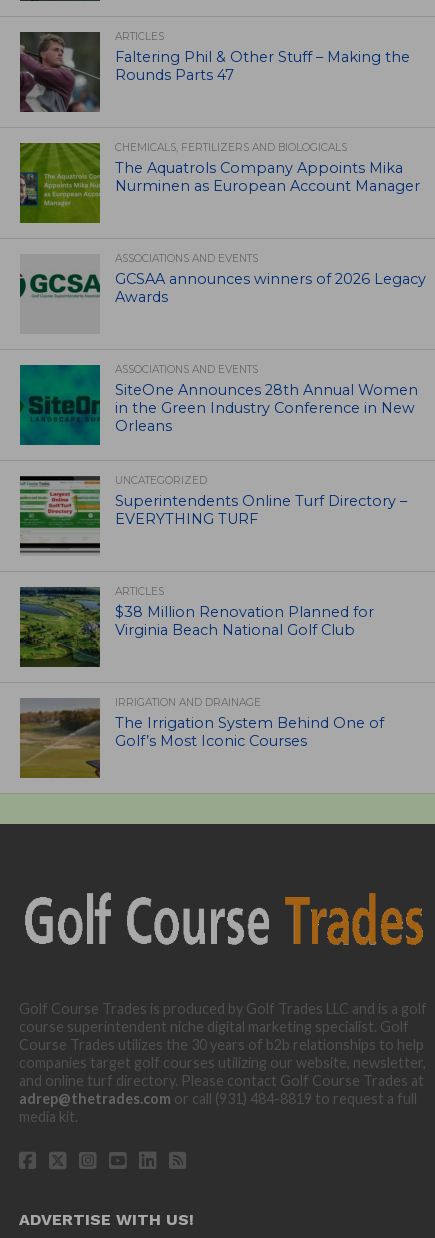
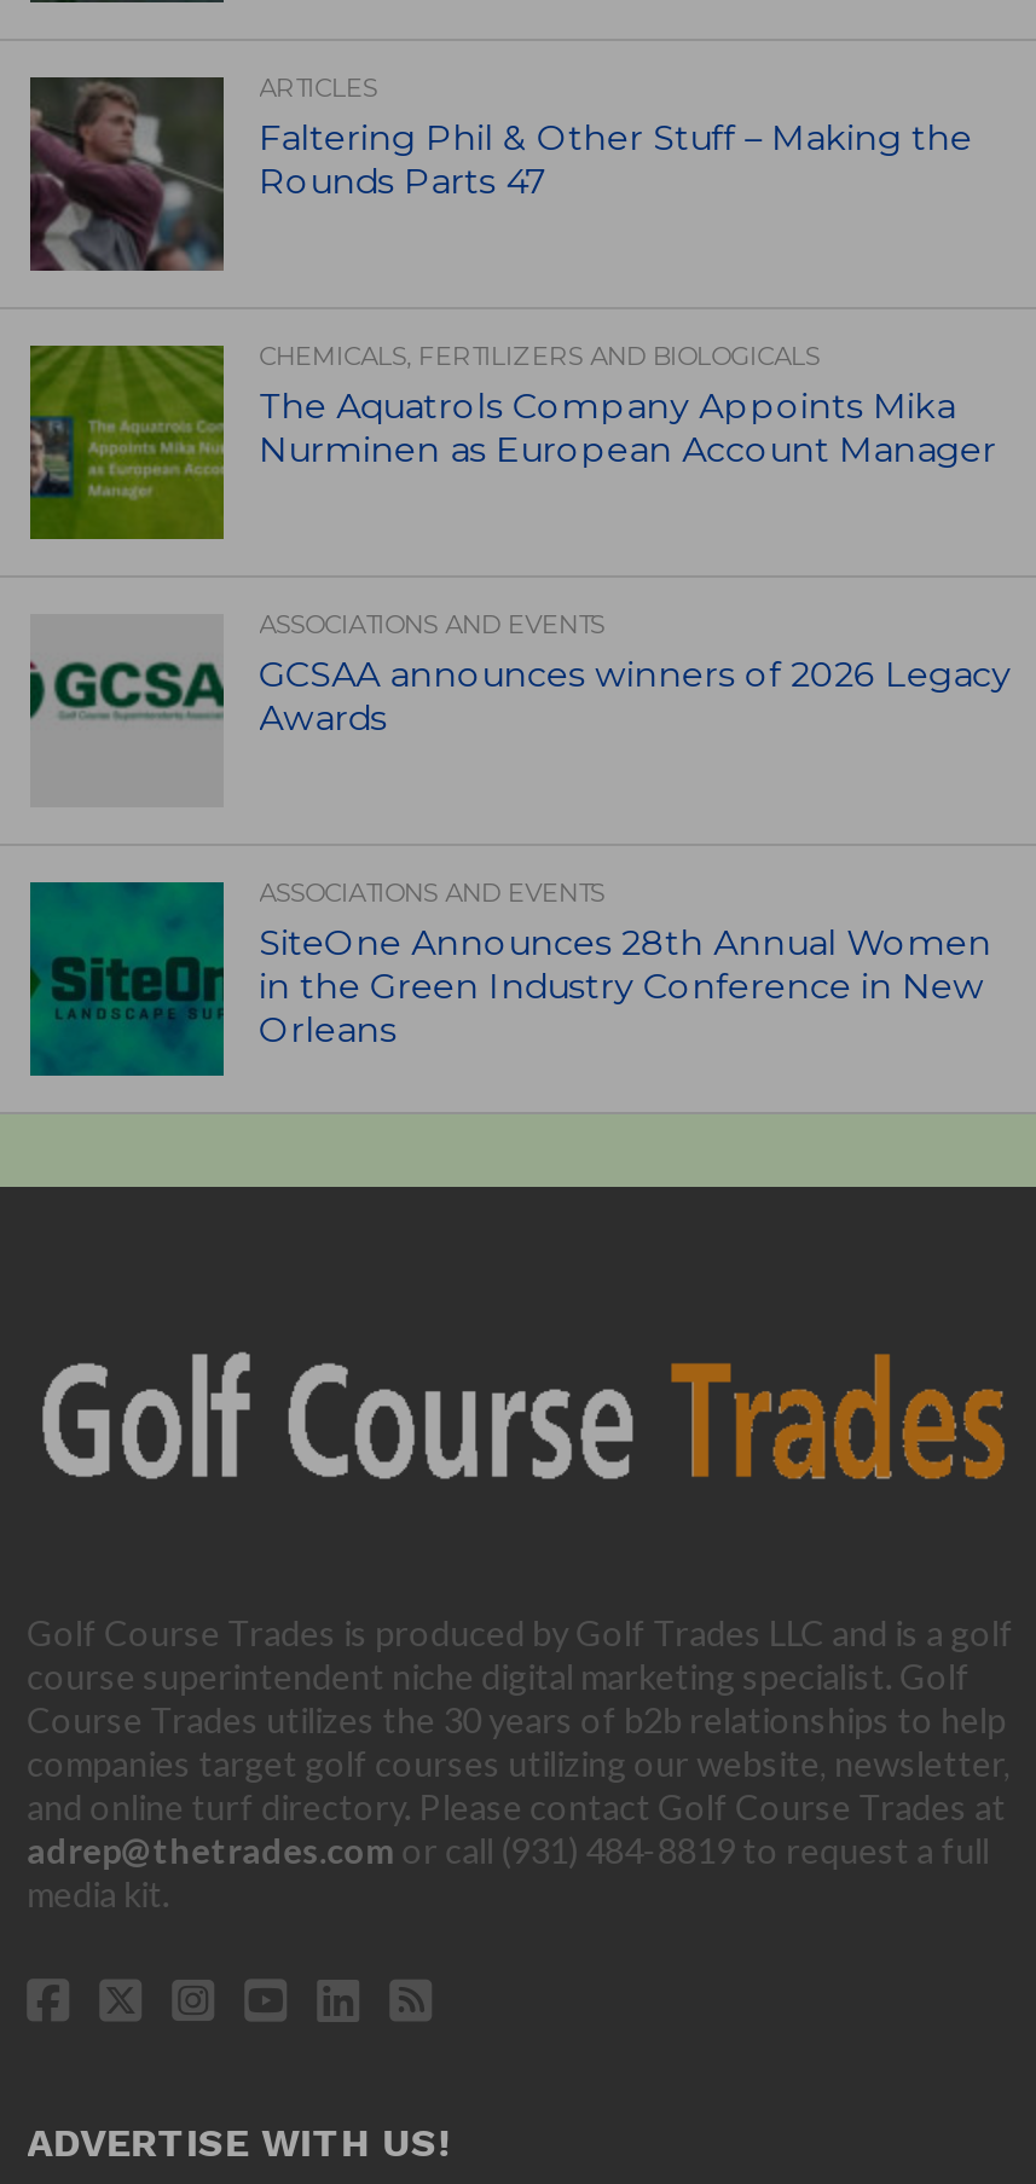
- [image]
- UNCATEGORIZED
- Superintendents Online Turf Directory –
- EVERYTHING TURF

- [image]
- ARTICLES
- $38 Million Renovation Planned for
- Virginia Beach National Golf Club

- [image]
- IRRIGATION AND DRAINAGE
- The Irrigation System Behind One of
- Golf’s Most Iconic Courses
